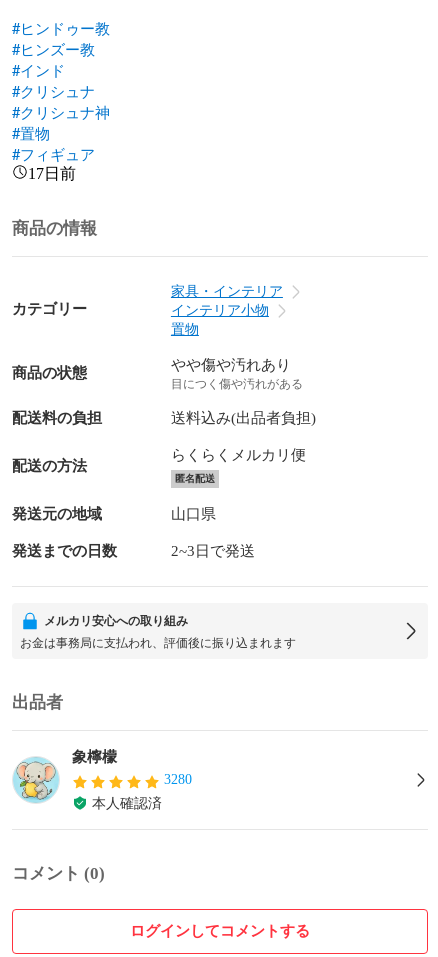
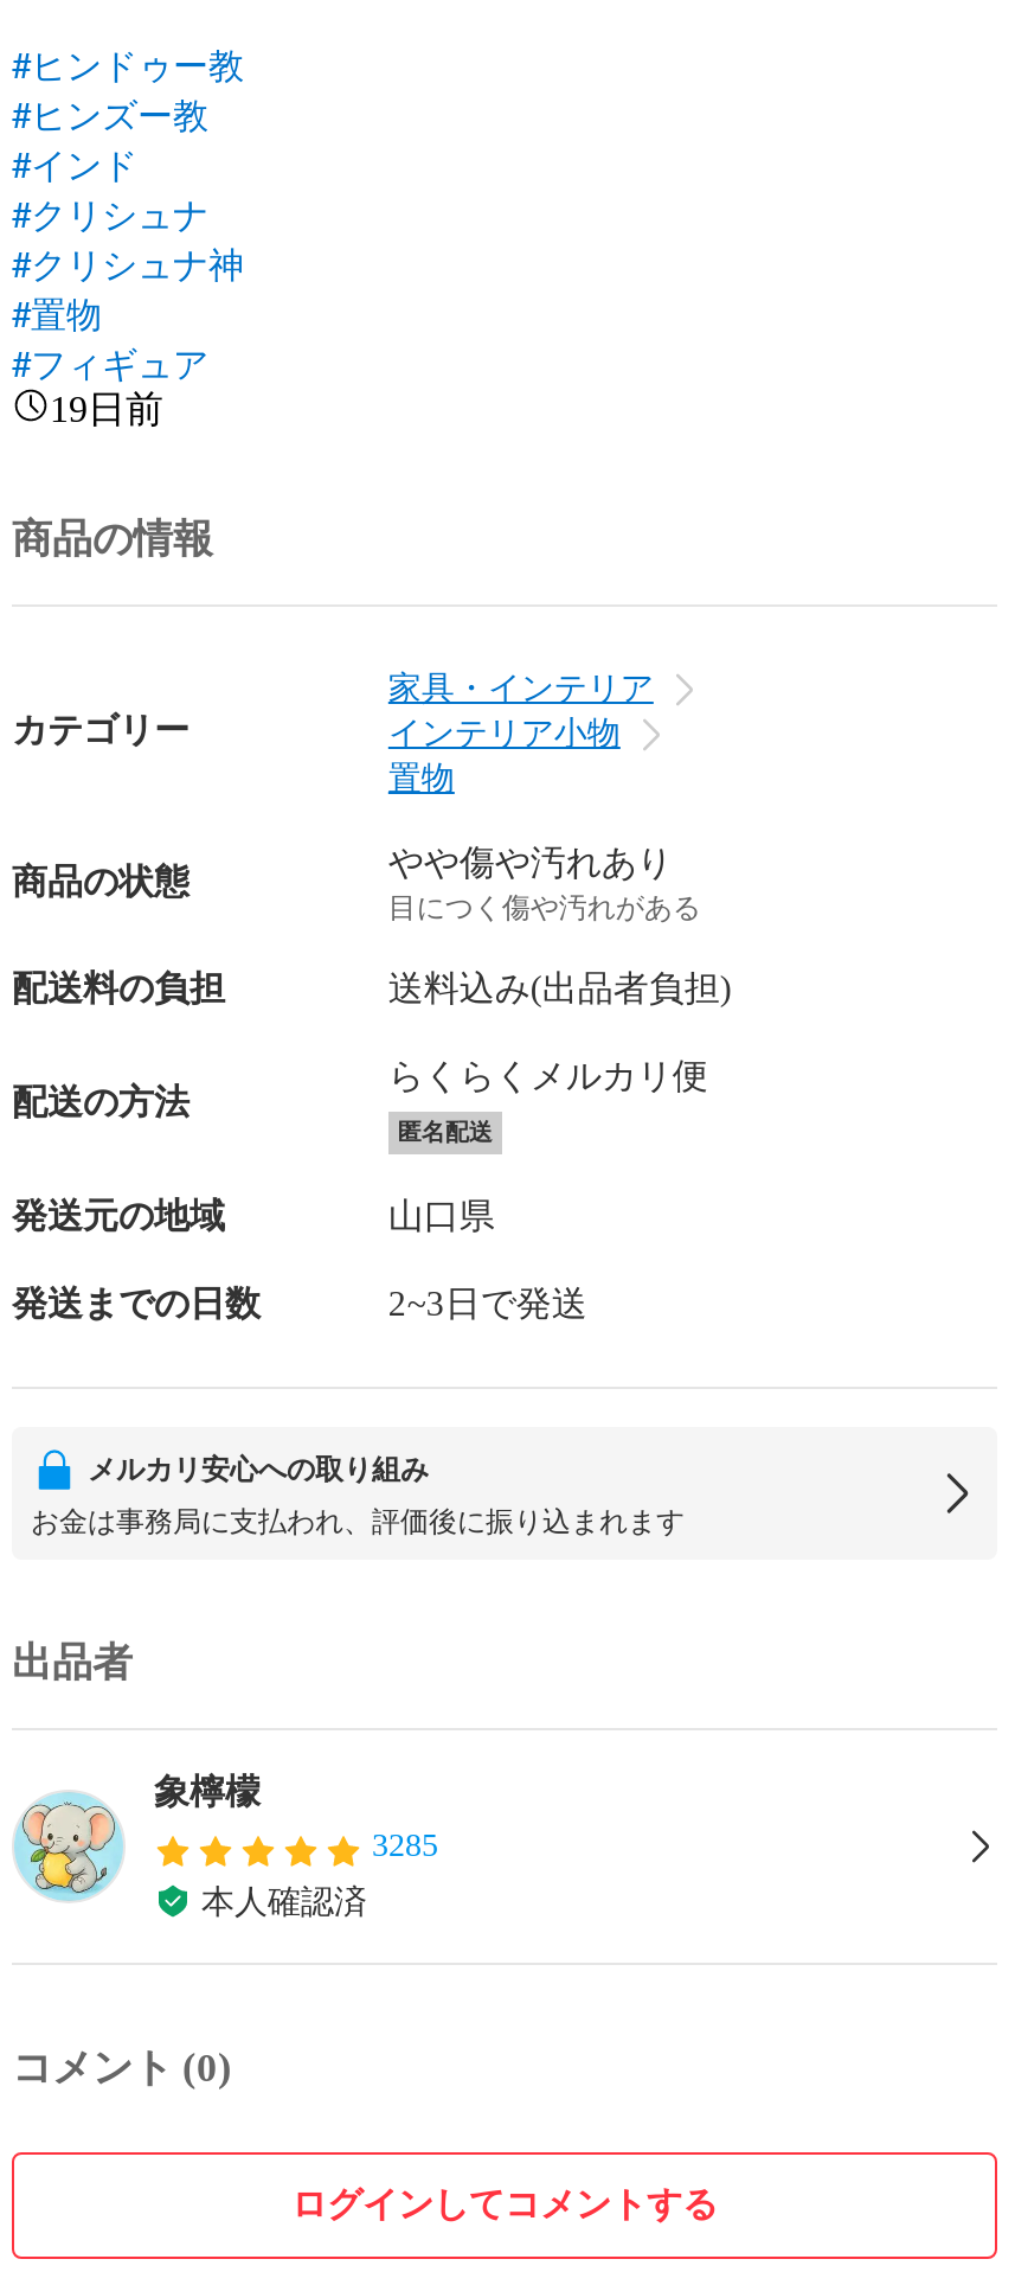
- 17日前
+ 19日前

- 3280
+ 3285
